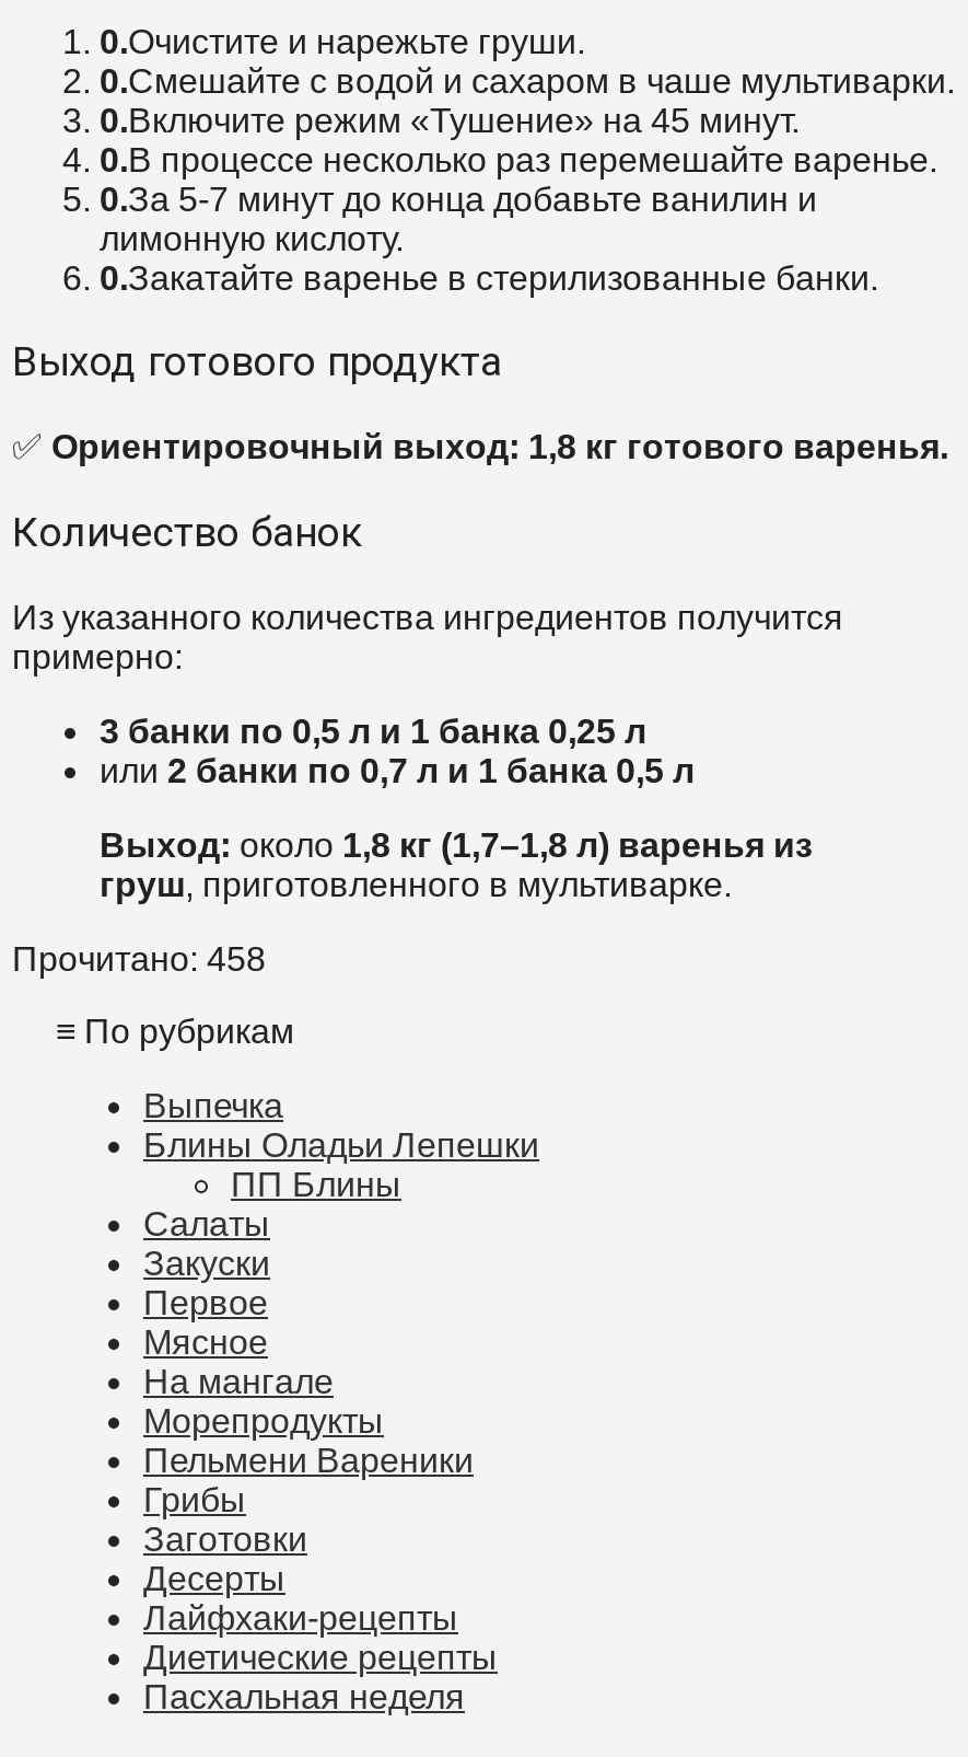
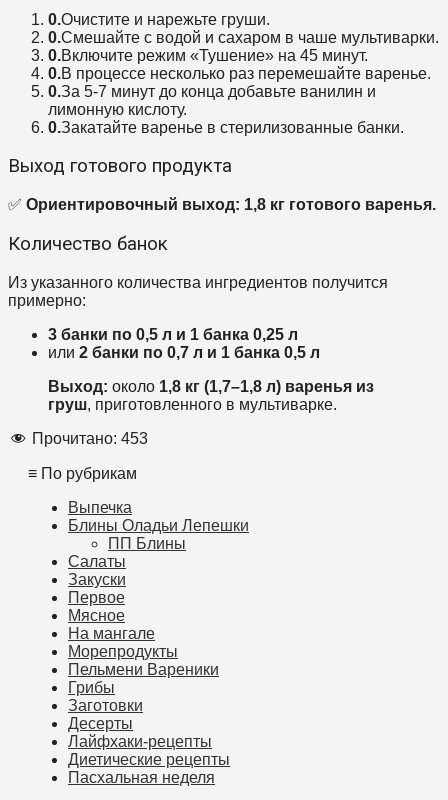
- Прочитано: 458
+ Прочитано: 453
